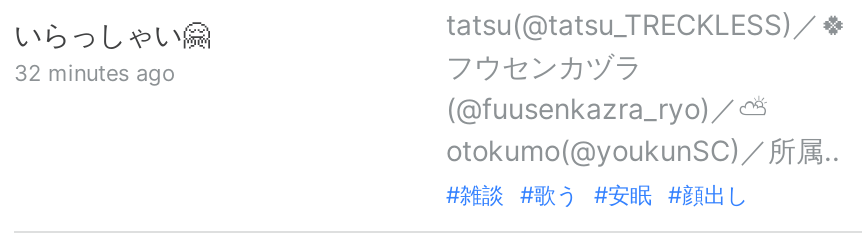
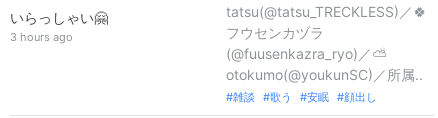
- 32 minutes ago
+ 3 hours ago
